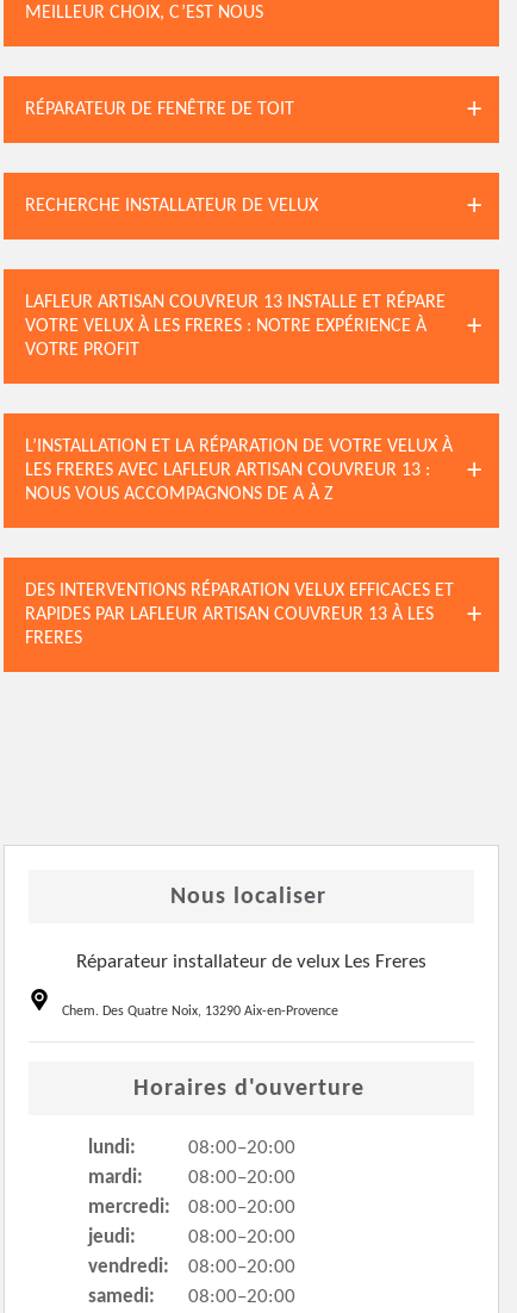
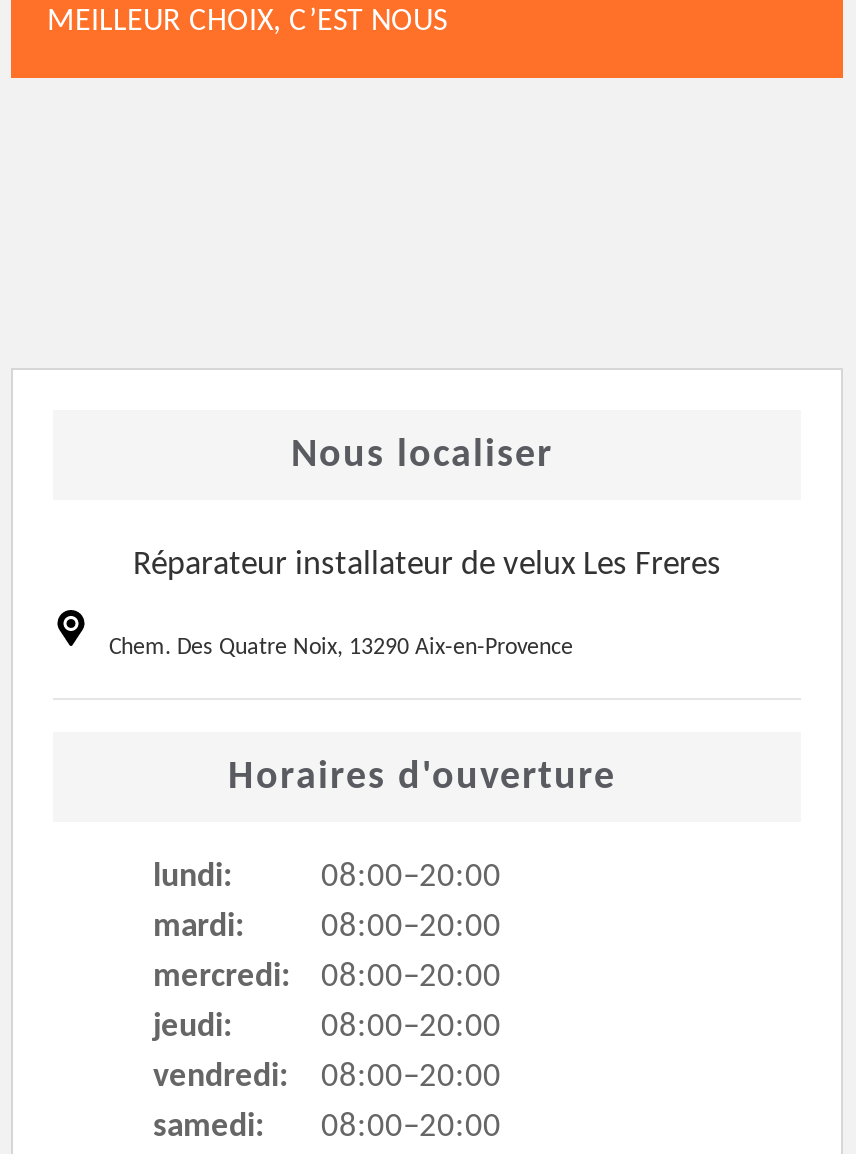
- RÉPARATEUR DE FENÊTRE DE TOIT

- RECHERCHE INSTALLATEUR DE VELUX

- LAFLEUR ARTISAN COUVREUR 13 INSTALLE ET RÉPARE
- VOTRE VELUX À LES FRERES : NOTRE EXPÉRIENCE À
- VOTRE PROFIT

- L’INSTALLATION ET LA RÉPARATION DE VOTRE VELUX À
- LES FRERES AVEC LAFLEUR ARTISAN COUVREUR 13 :
- NOUS VOUS ACCOMPAGNONS DE A À Z

- DES INTERVENTIONS RÉPARATION VELUX EFFICACES ET
- RAPIDES PAR LAFLEUR ARTISAN COUVREUR 13 À LES
- FRERES
